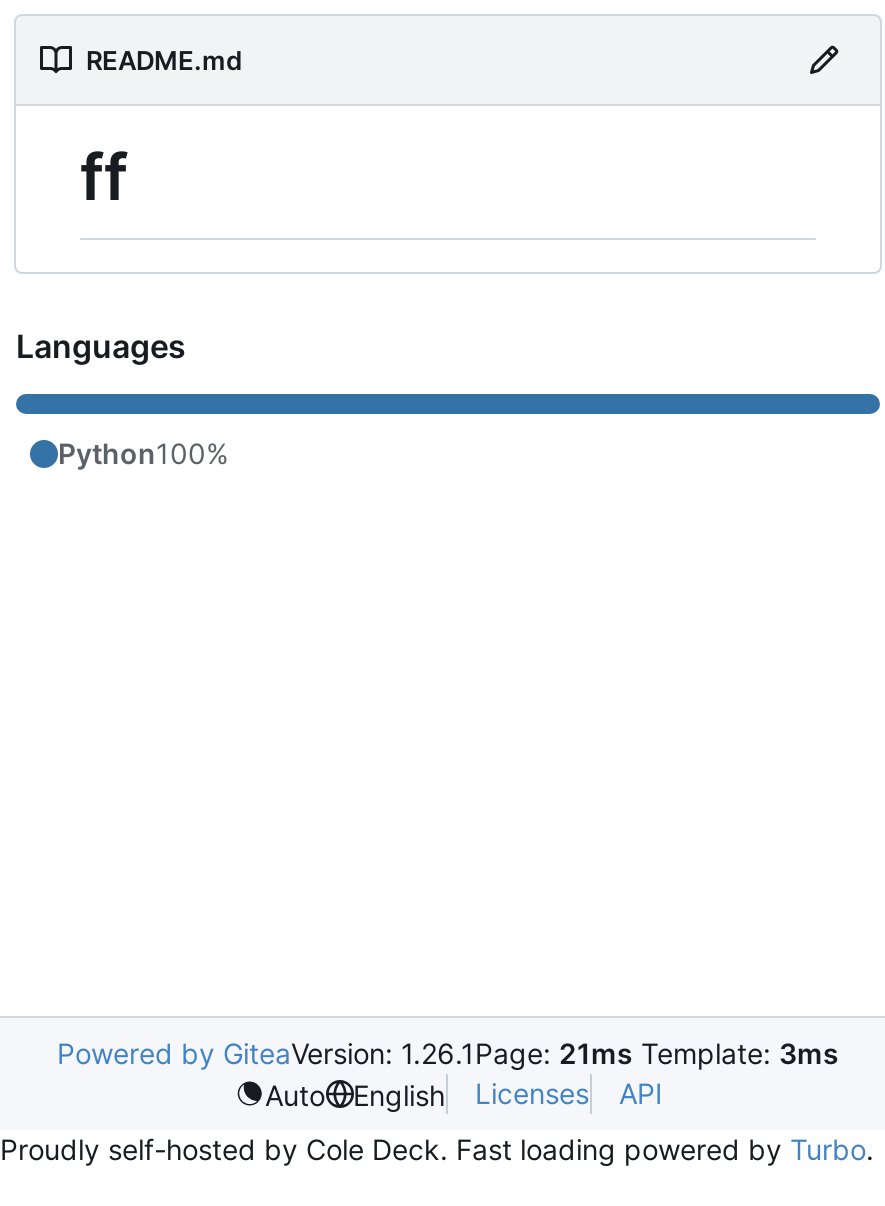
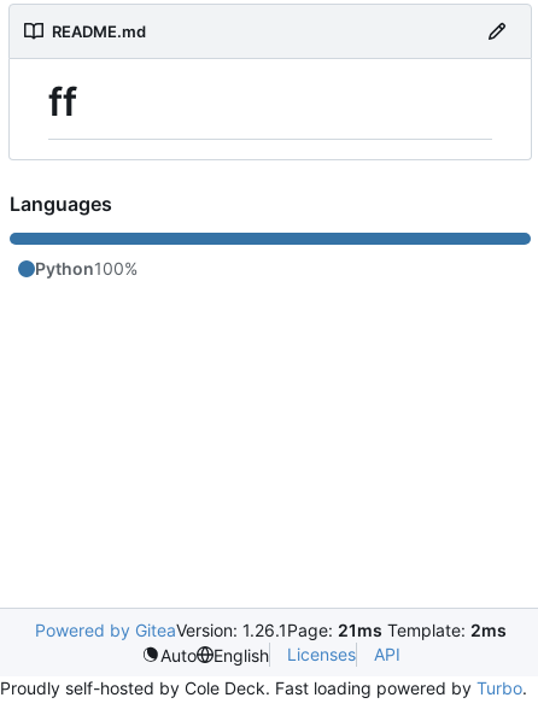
- Powered by GiteaVersion: 1.26.1 Page: 21ms Template: 3ms
+ Powered by GiteaVersion: 1.26.1 Page: 21ms Template: 2ms
